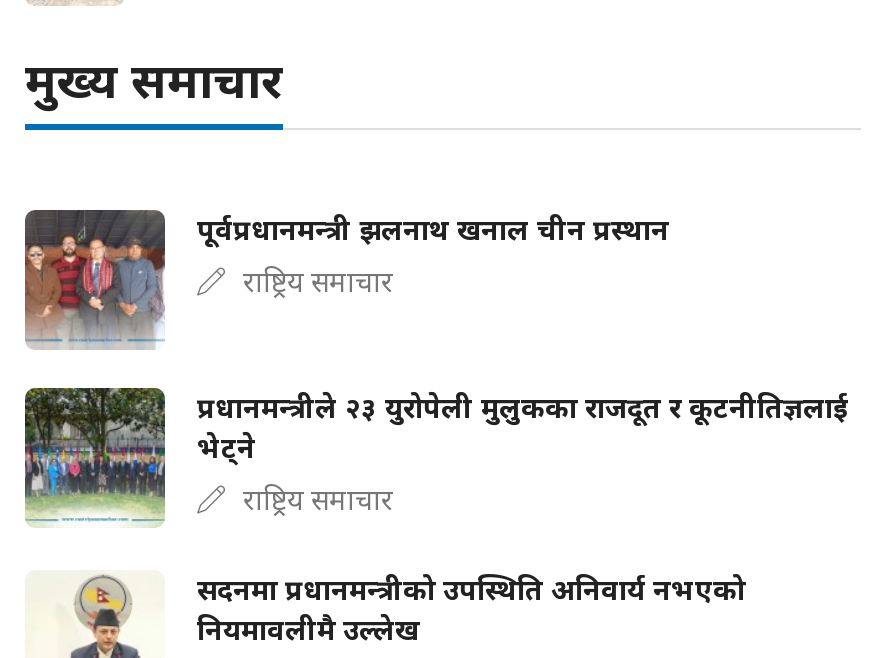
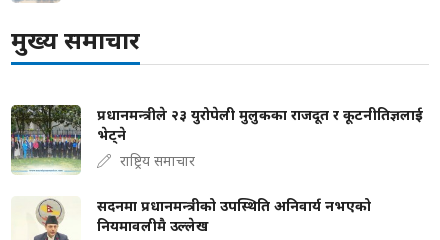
- [image]
- पूर्वप्रधानमन्त्री झलनाथ खनाल चीन प्रस्थान
- राष्ट्रिय समाचार
